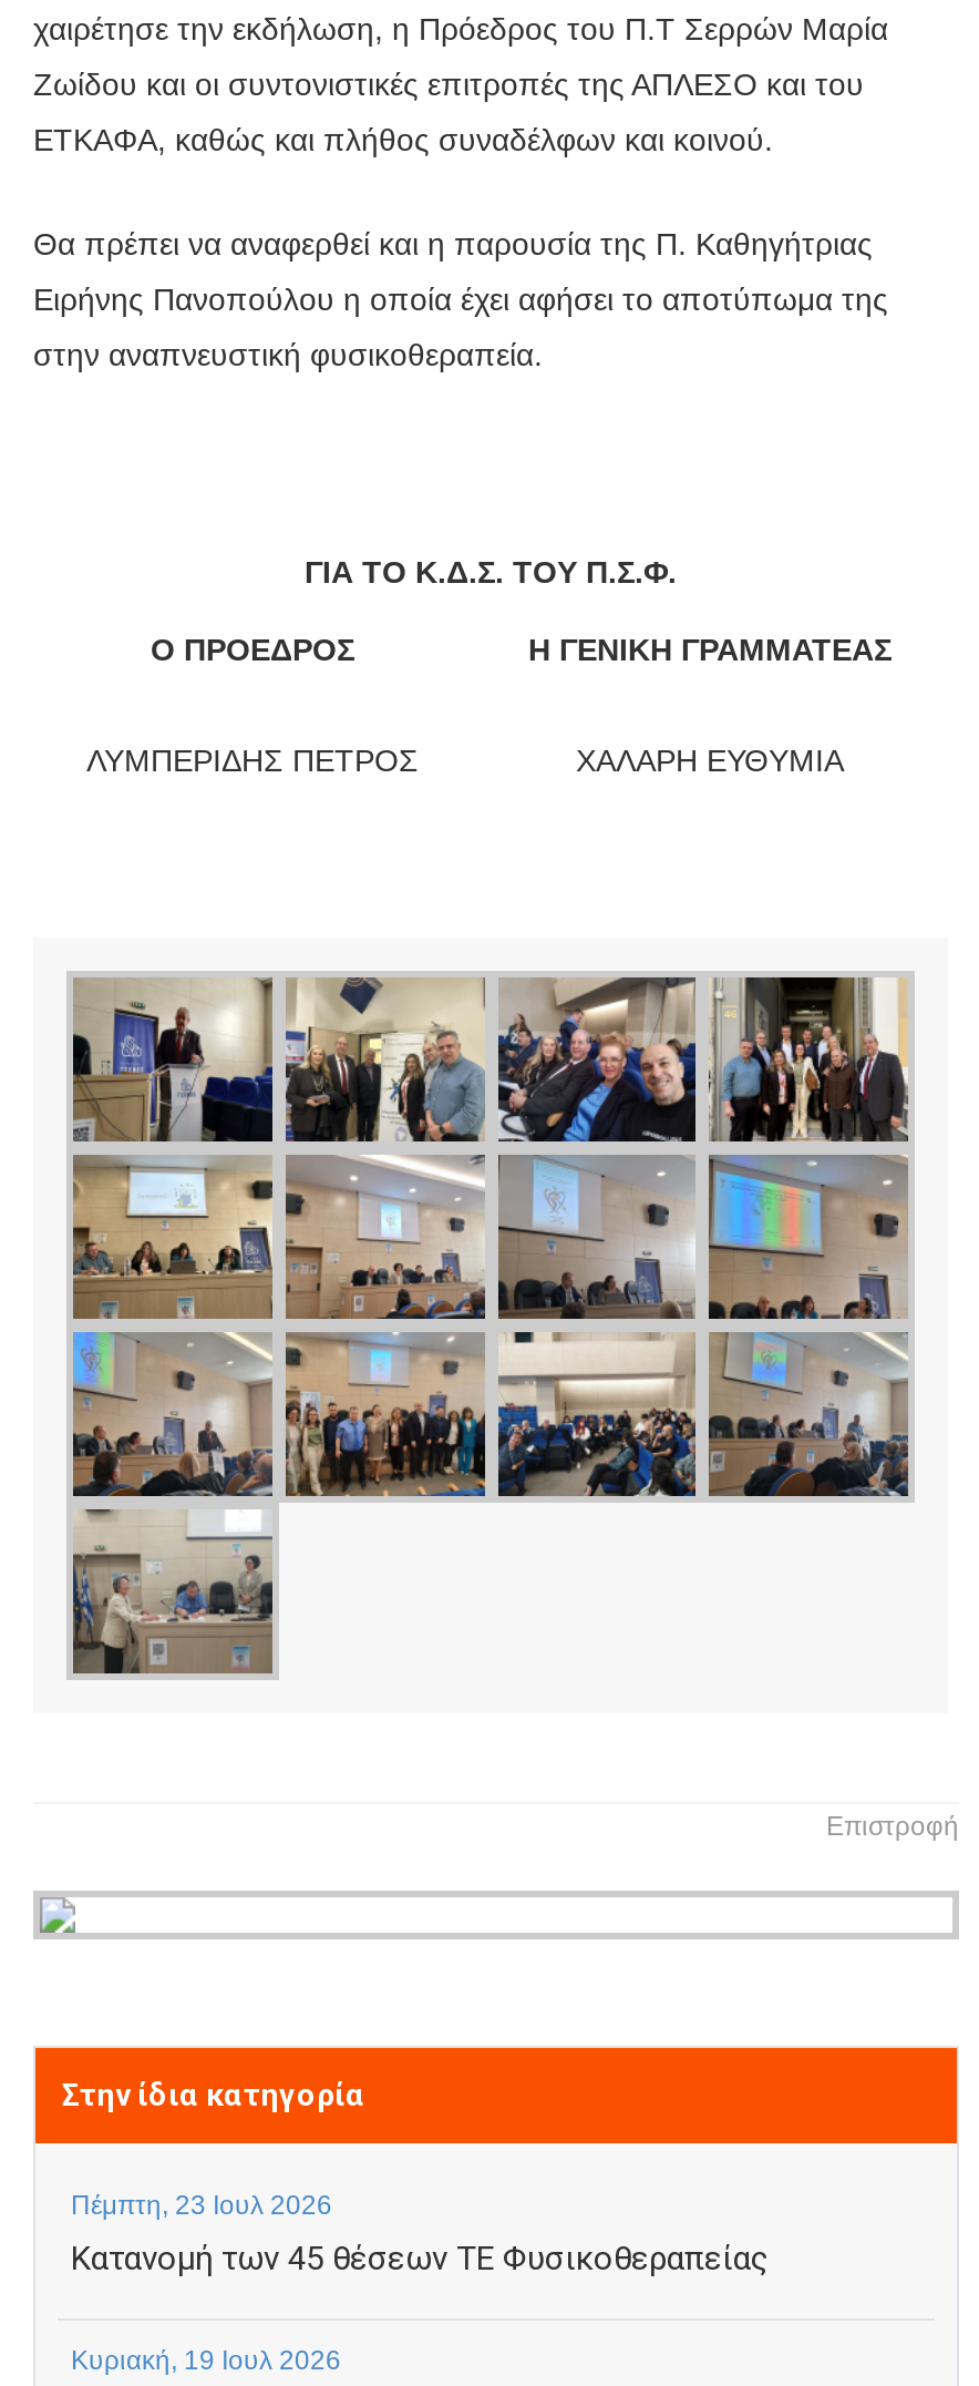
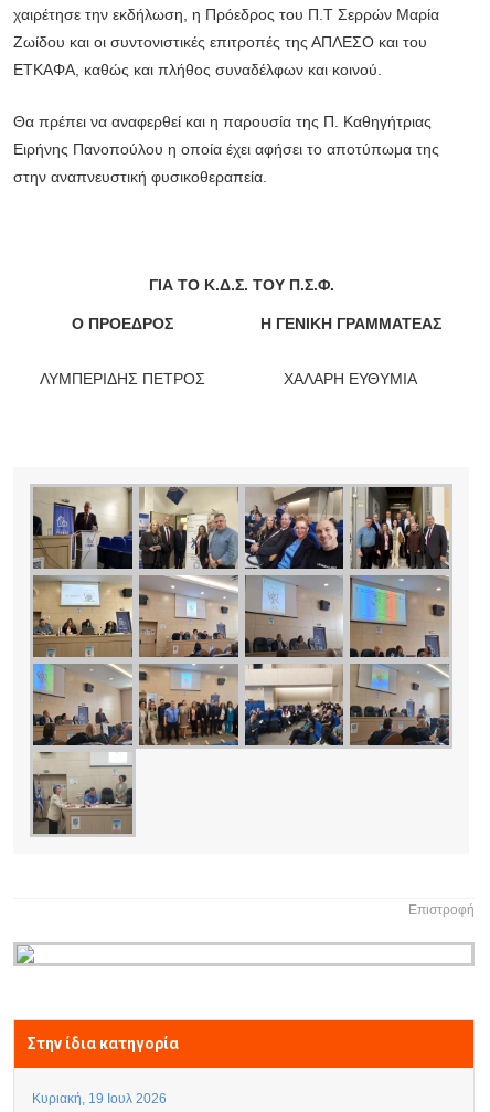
- Πέμπτη, 23 Ιουλ 2026
- Κατανομή των 45 θέσεων ΤΕ Φυσικοθεραπείας
